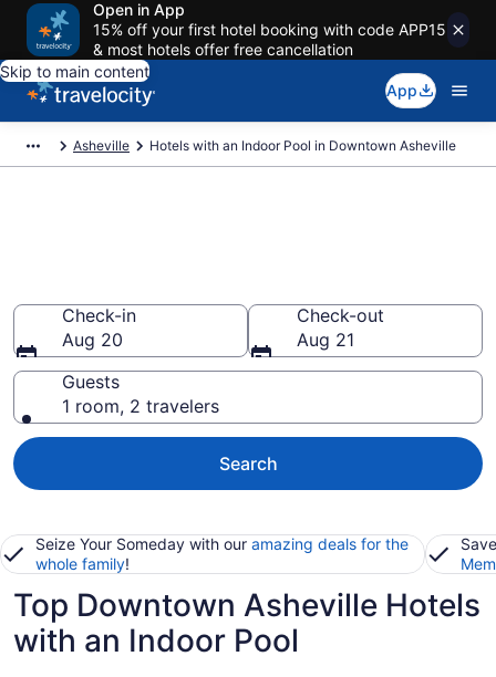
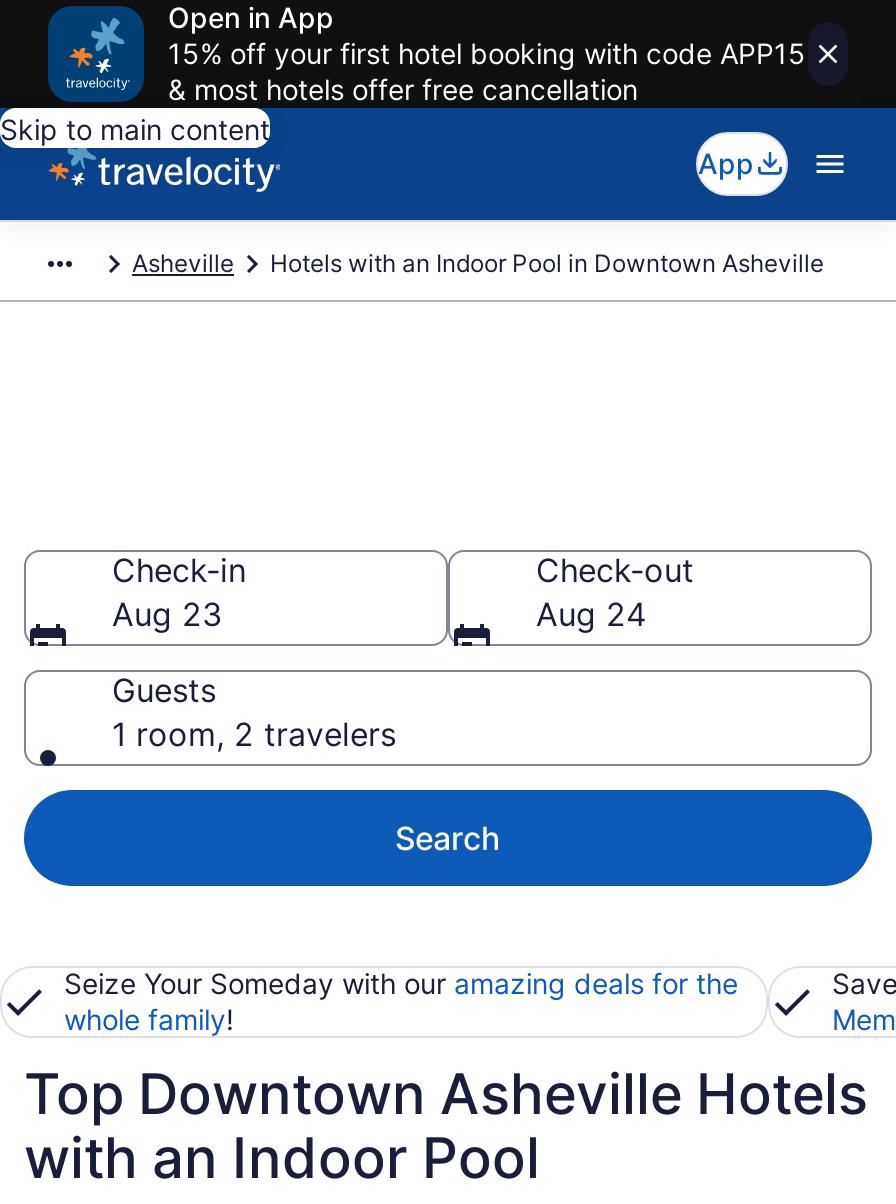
- Aug 20
+ Aug 23

- Aug 21
+ Aug 24
